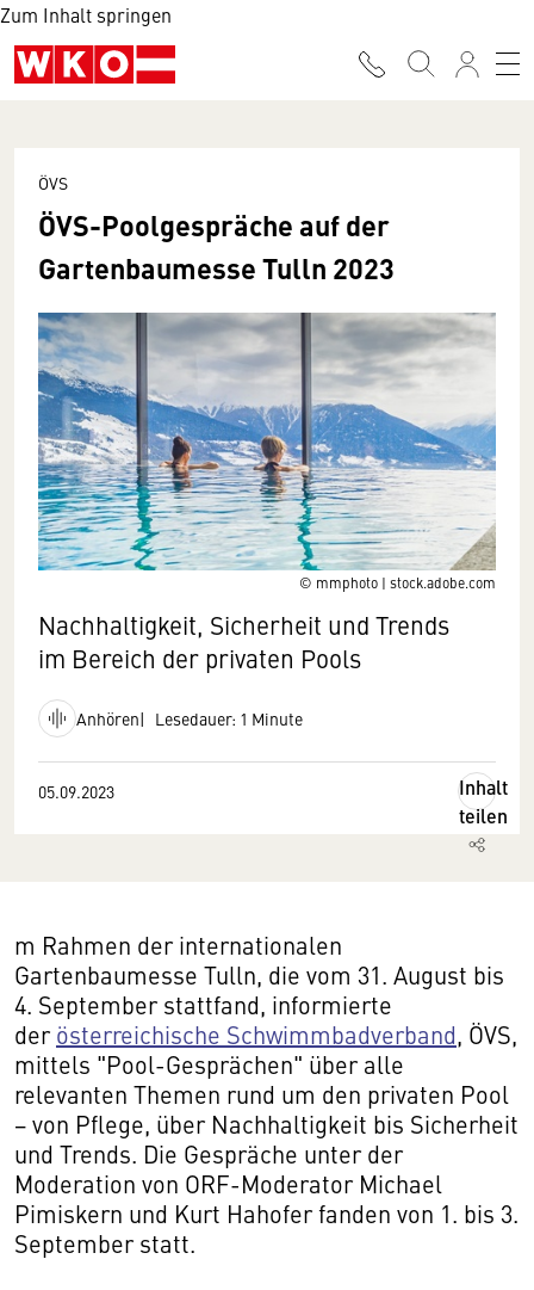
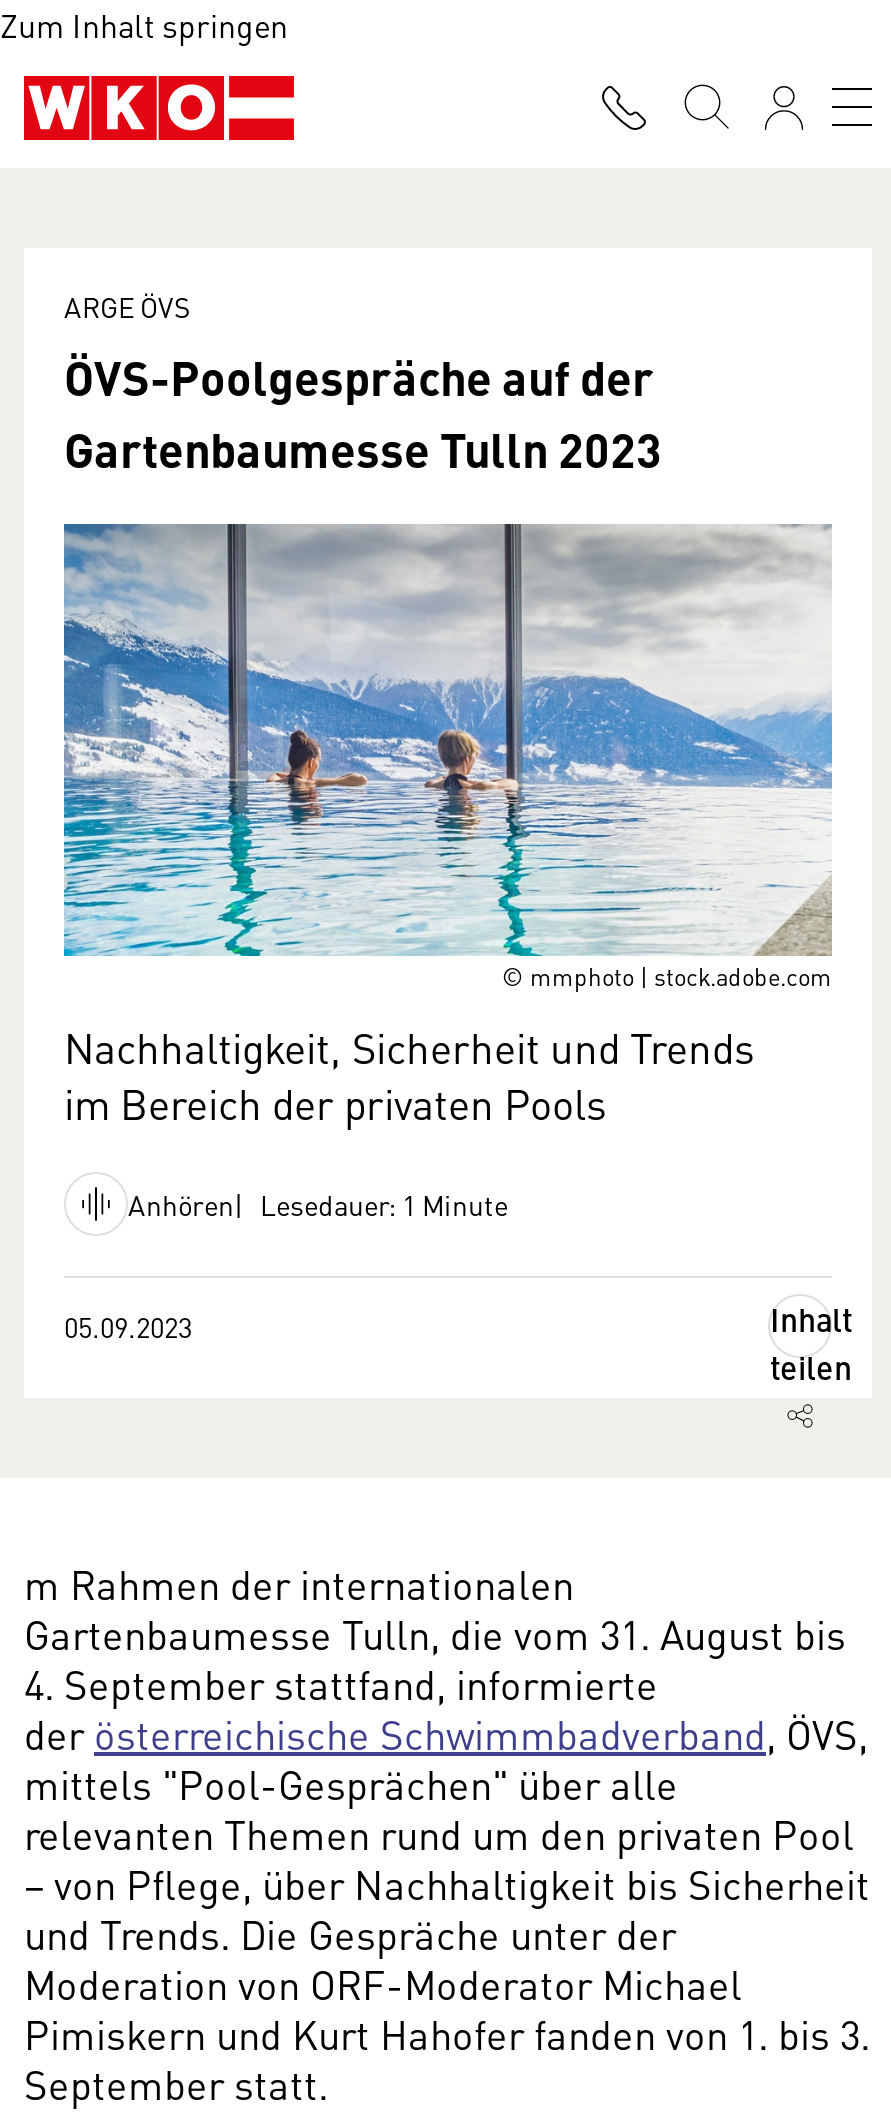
- ÖVS
+ ARGE ÖVS
